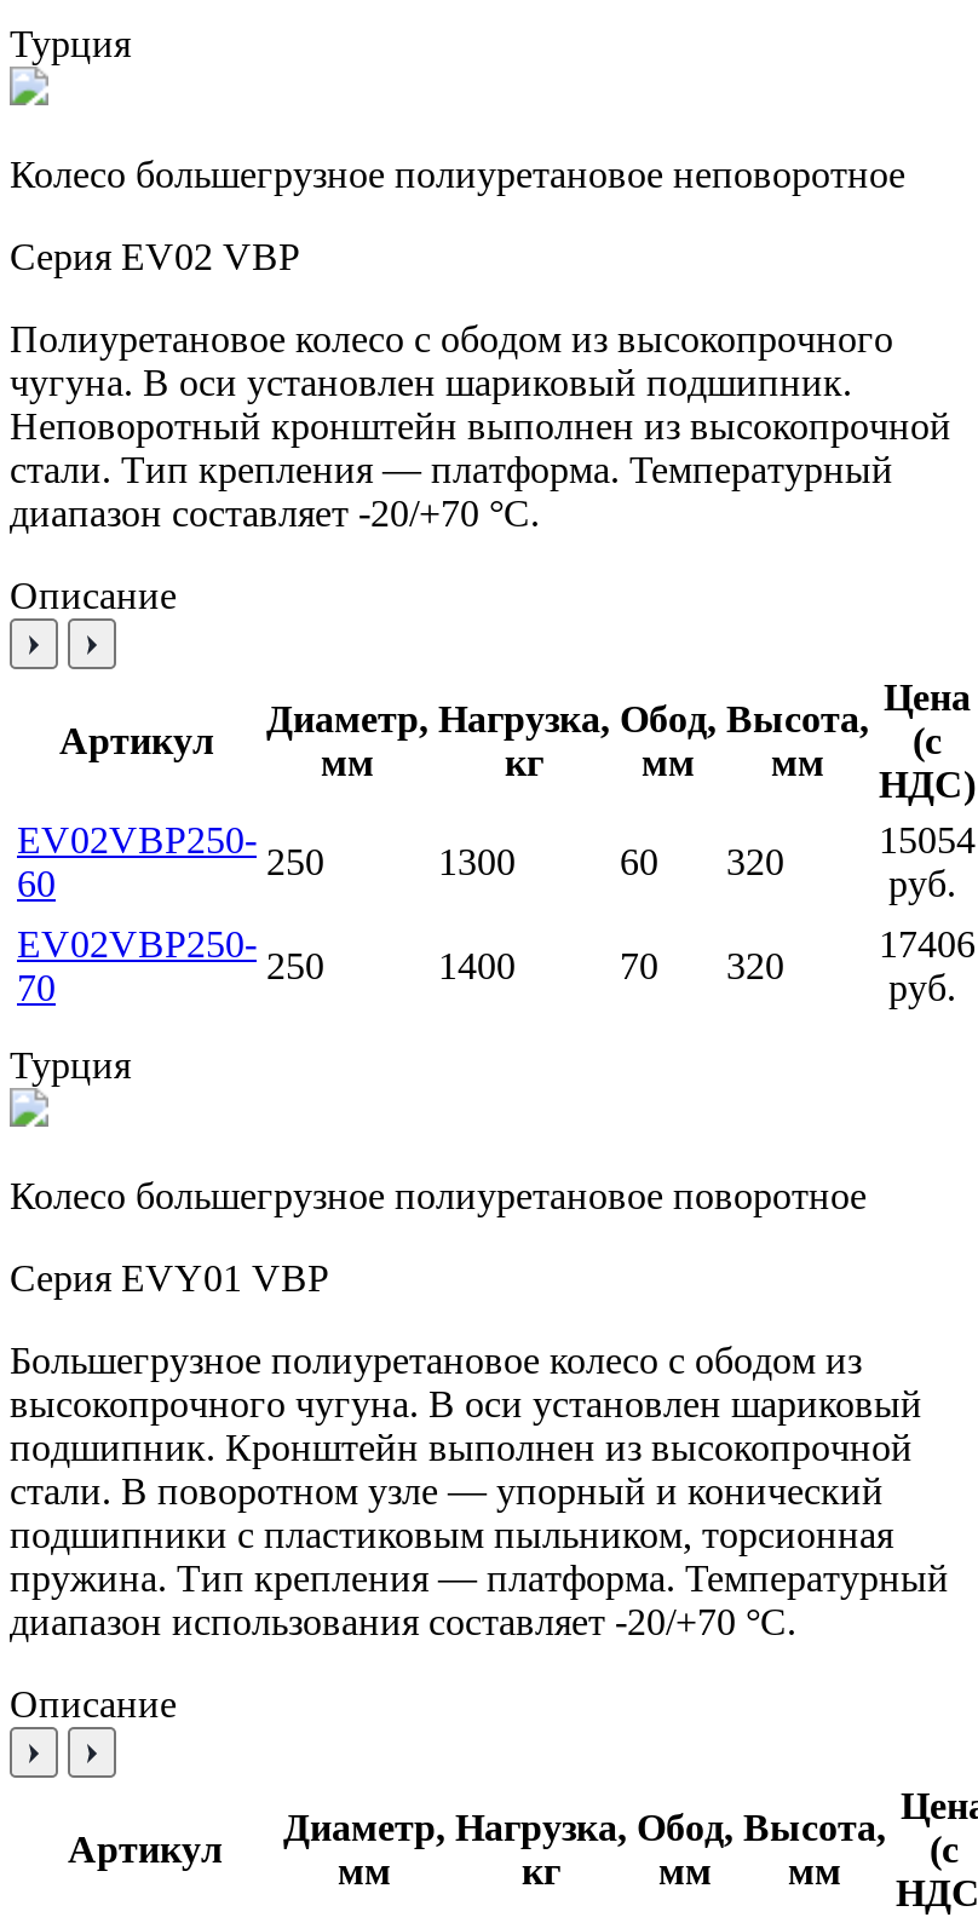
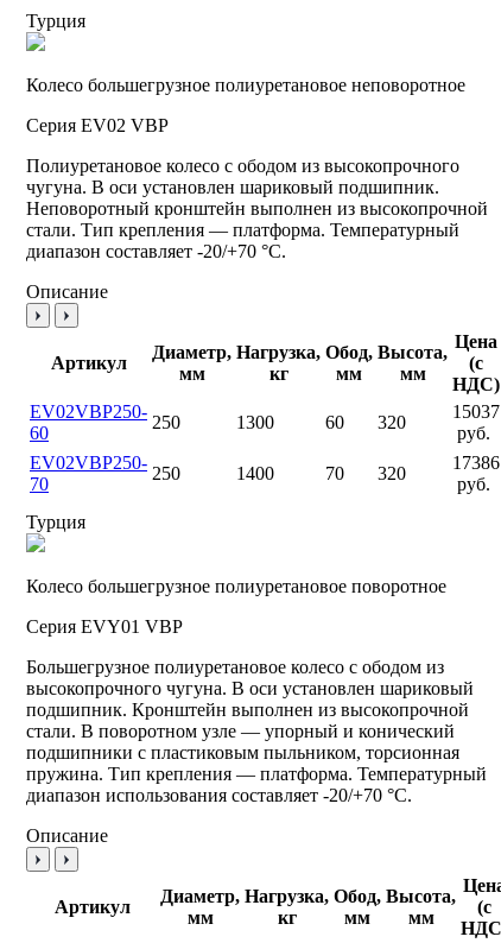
- 15054
+ 15037

- 17406
+ 17386
